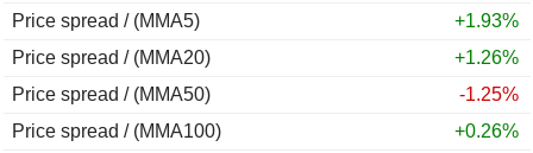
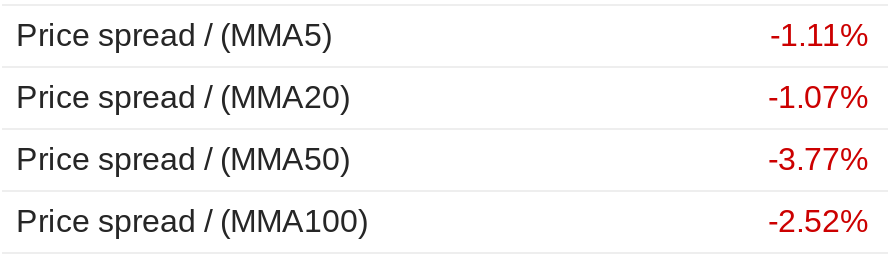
- +1.93%
+ -1.11%

- +1.26%
+ -1.07%

- -1.25%
+ -3.77%

- +0.26%
+ -2.52%
